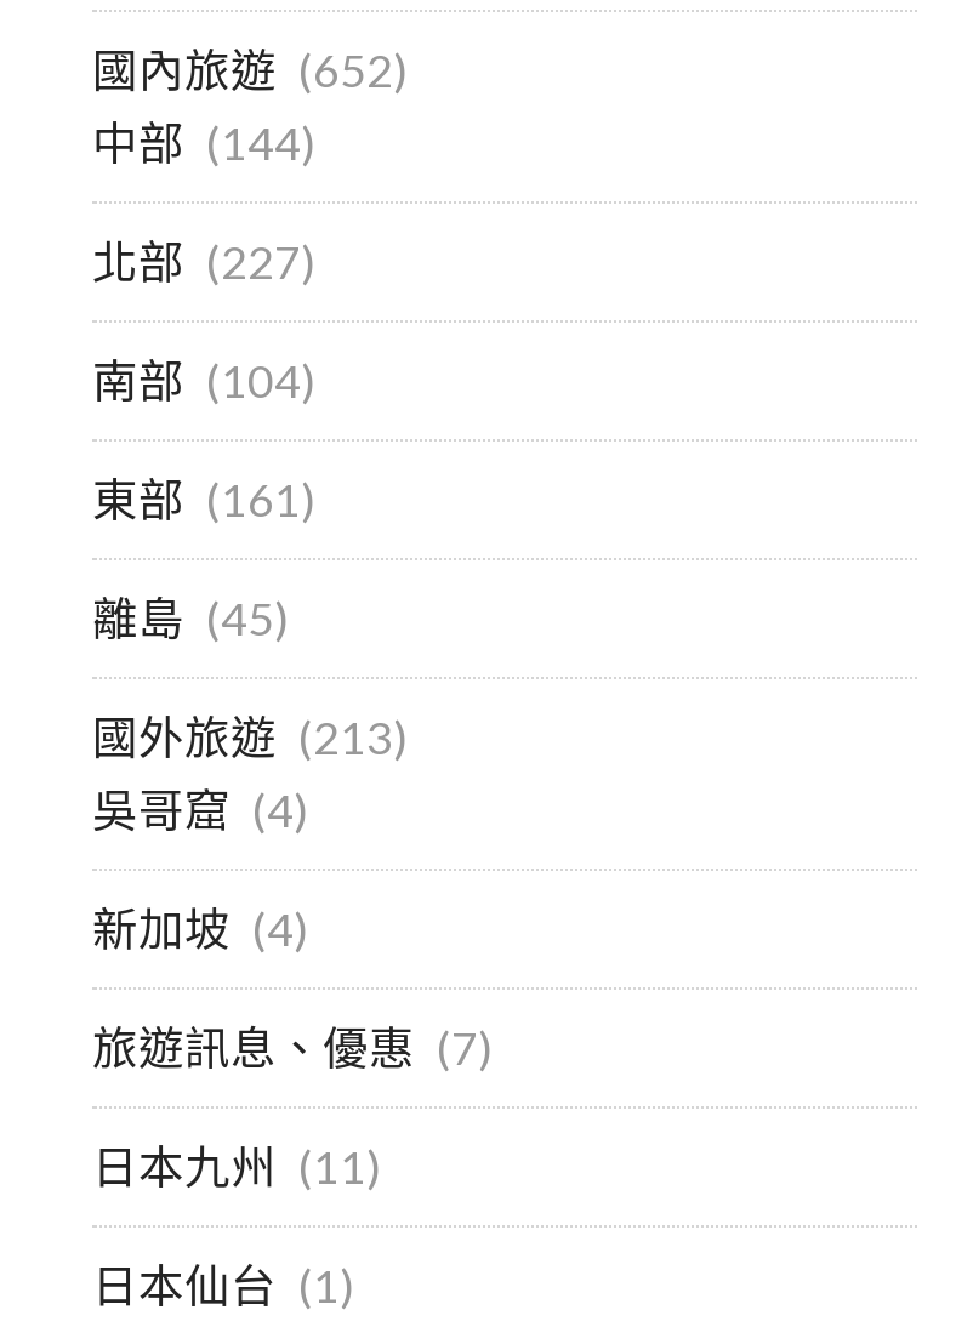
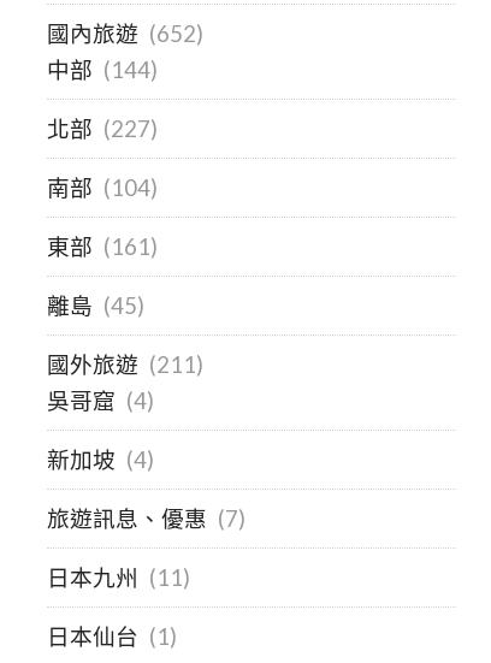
- 國外旅遊 (213)
+ 國外旅遊 (211)
